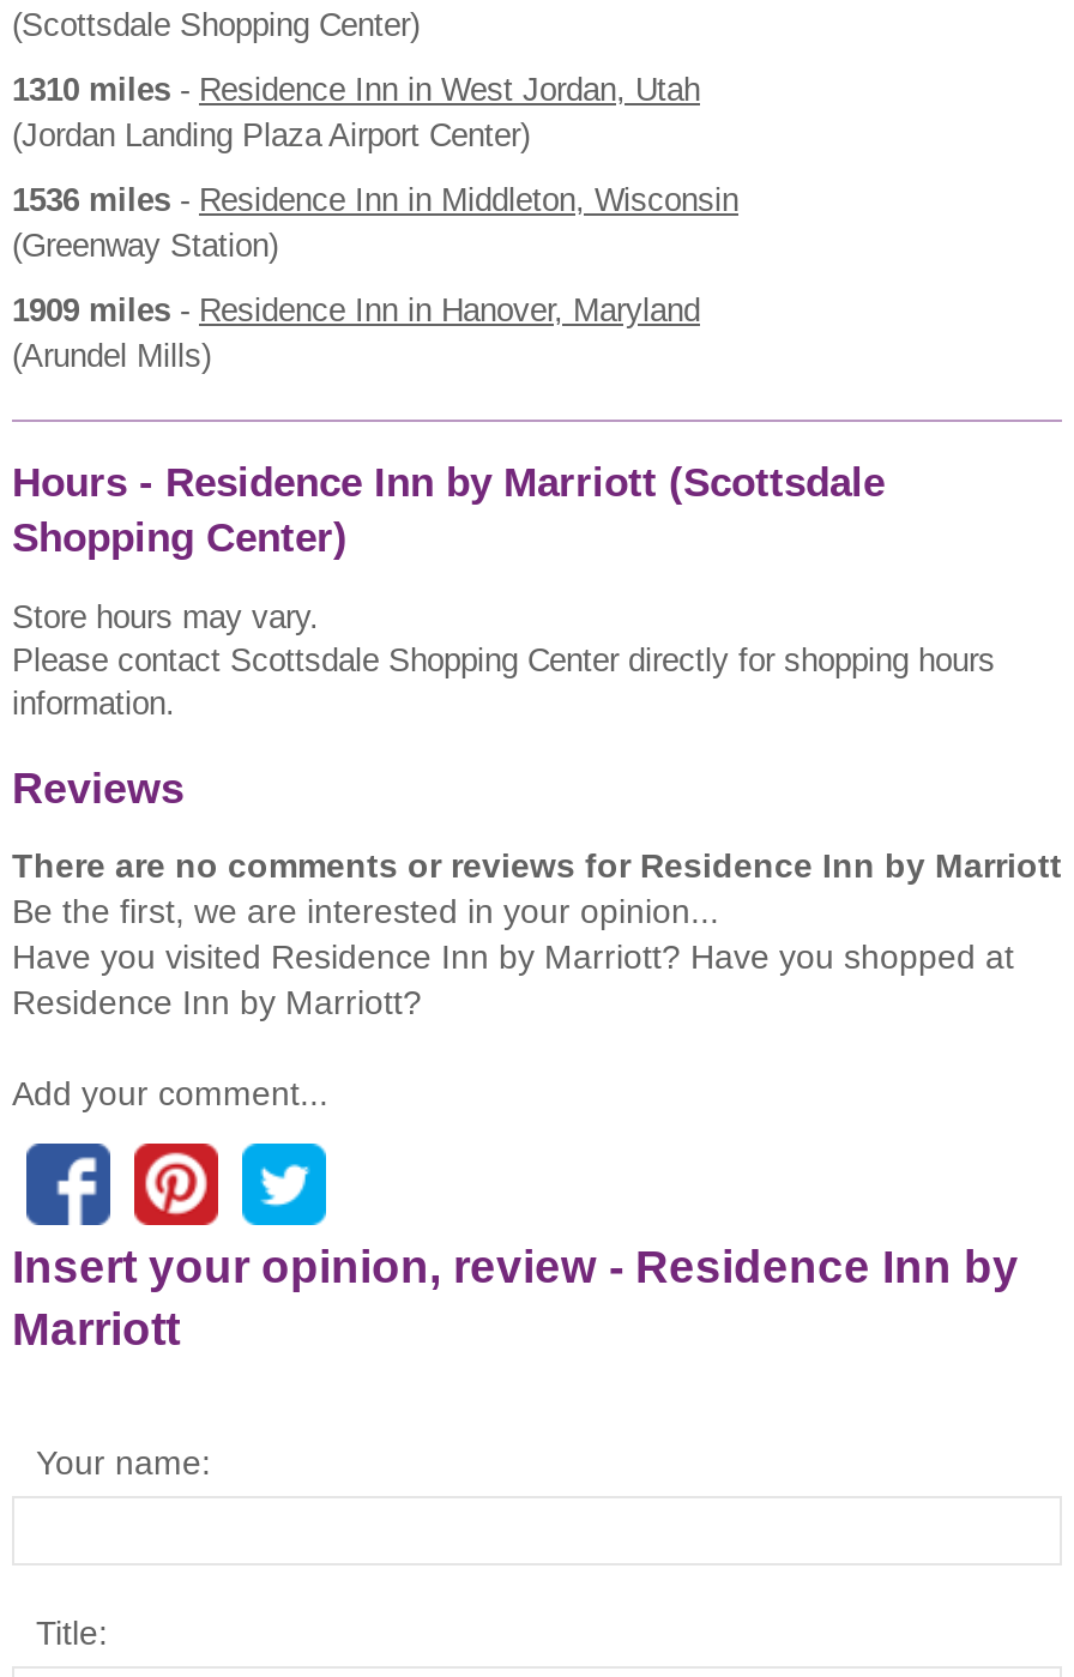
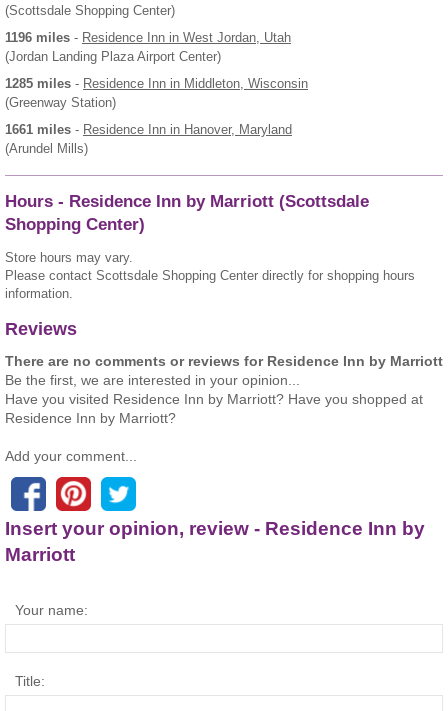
- 1310 miles - Residence Inn in West Jordan, Utah
+ 1196 miles - Residence Inn in West Jordan, Utah

- 1536 miles - Residence Inn in Middleton, Wisconsin
+ 1285 miles - Residence Inn in Middleton, Wisconsin

- 1909 miles - Residence Inn in Hanover, Maryland
+ 1661 miles - Residence Inn in Hanover, Maryland
